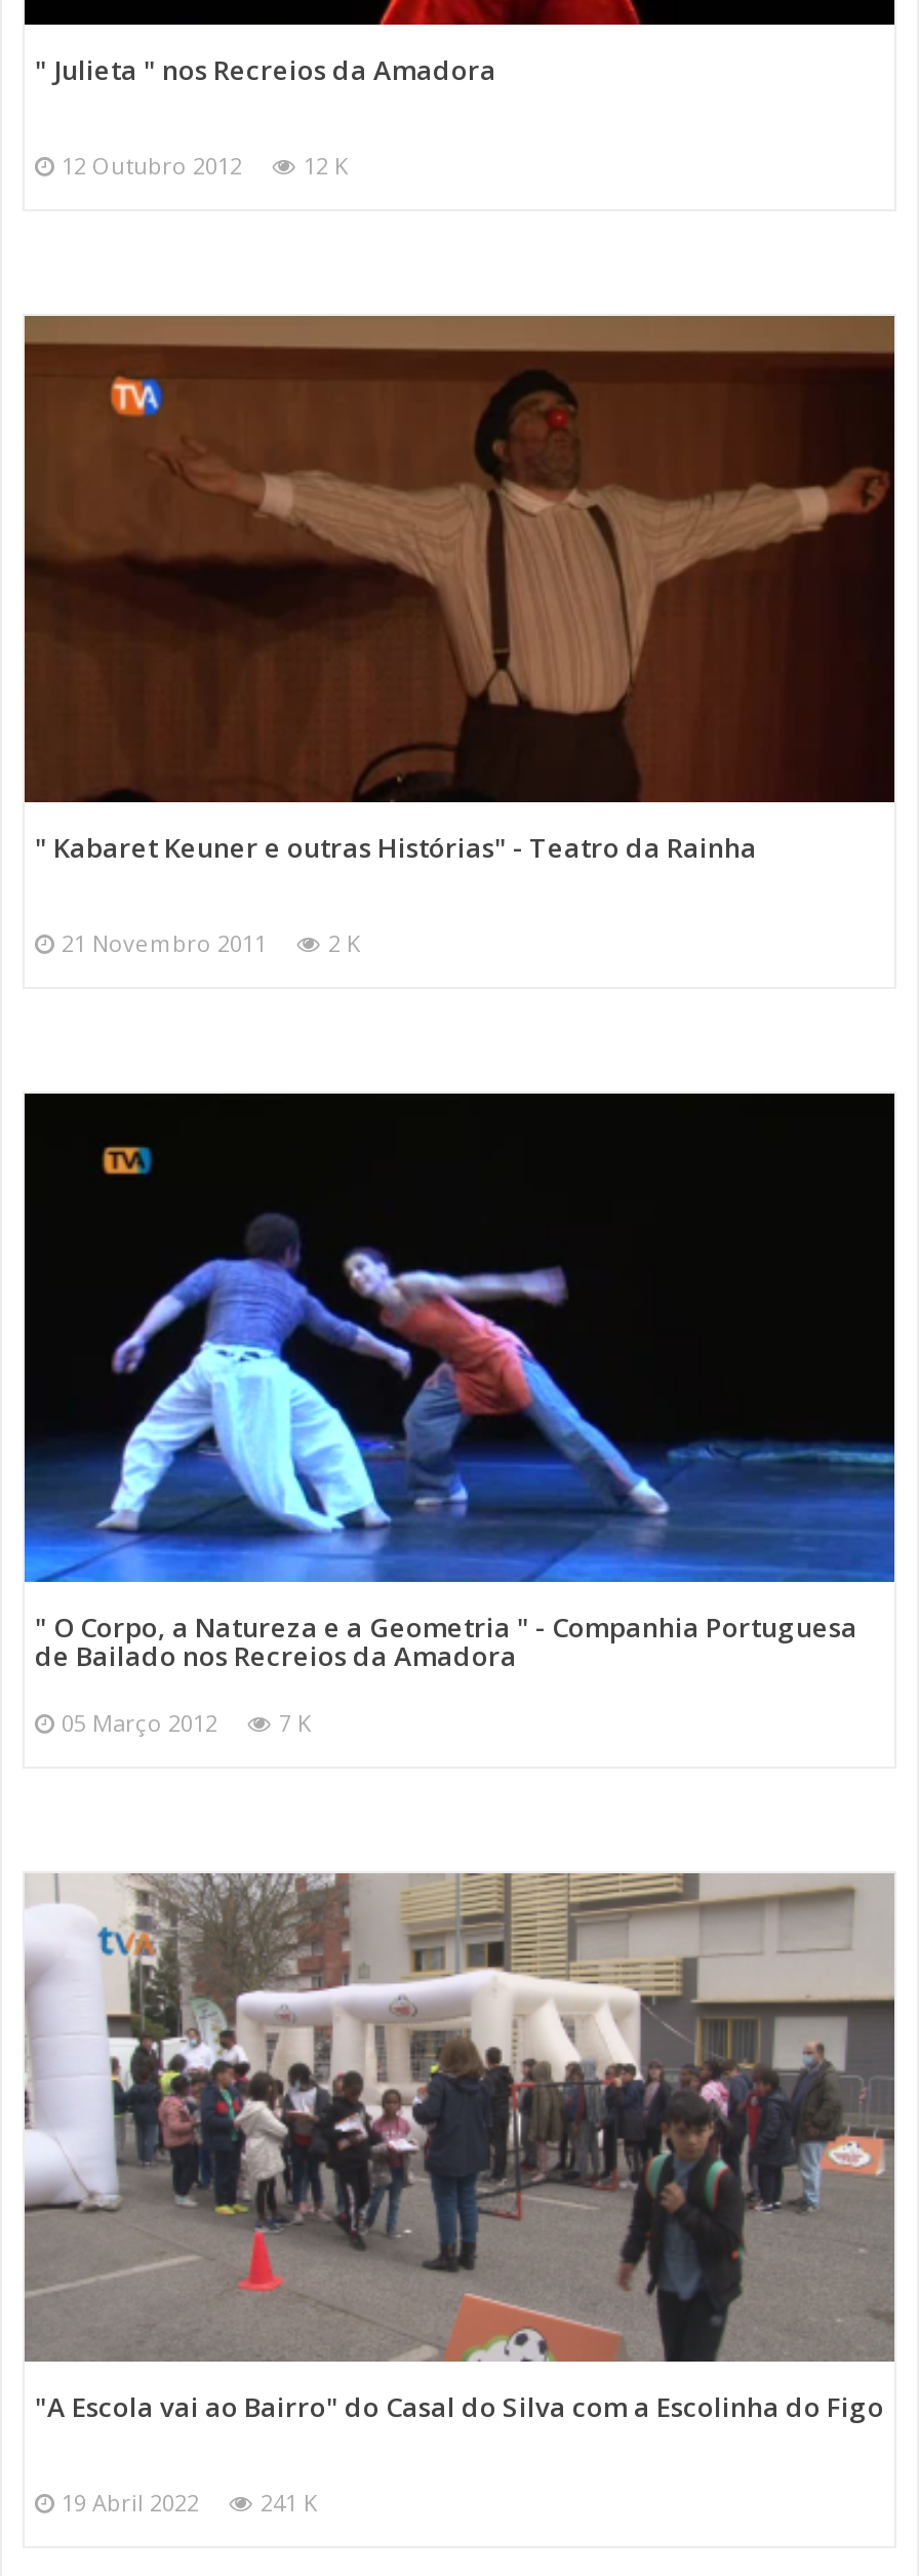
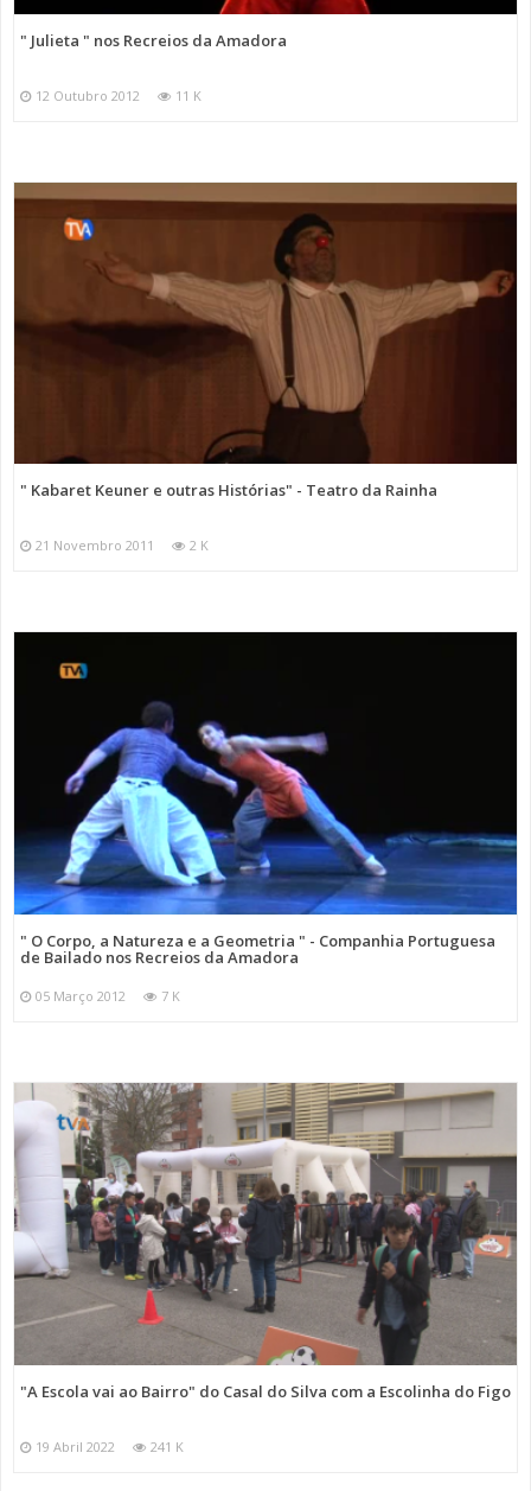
- 12 Outubro 2012 12 K
+ 12 Outubro 2012 11 K
